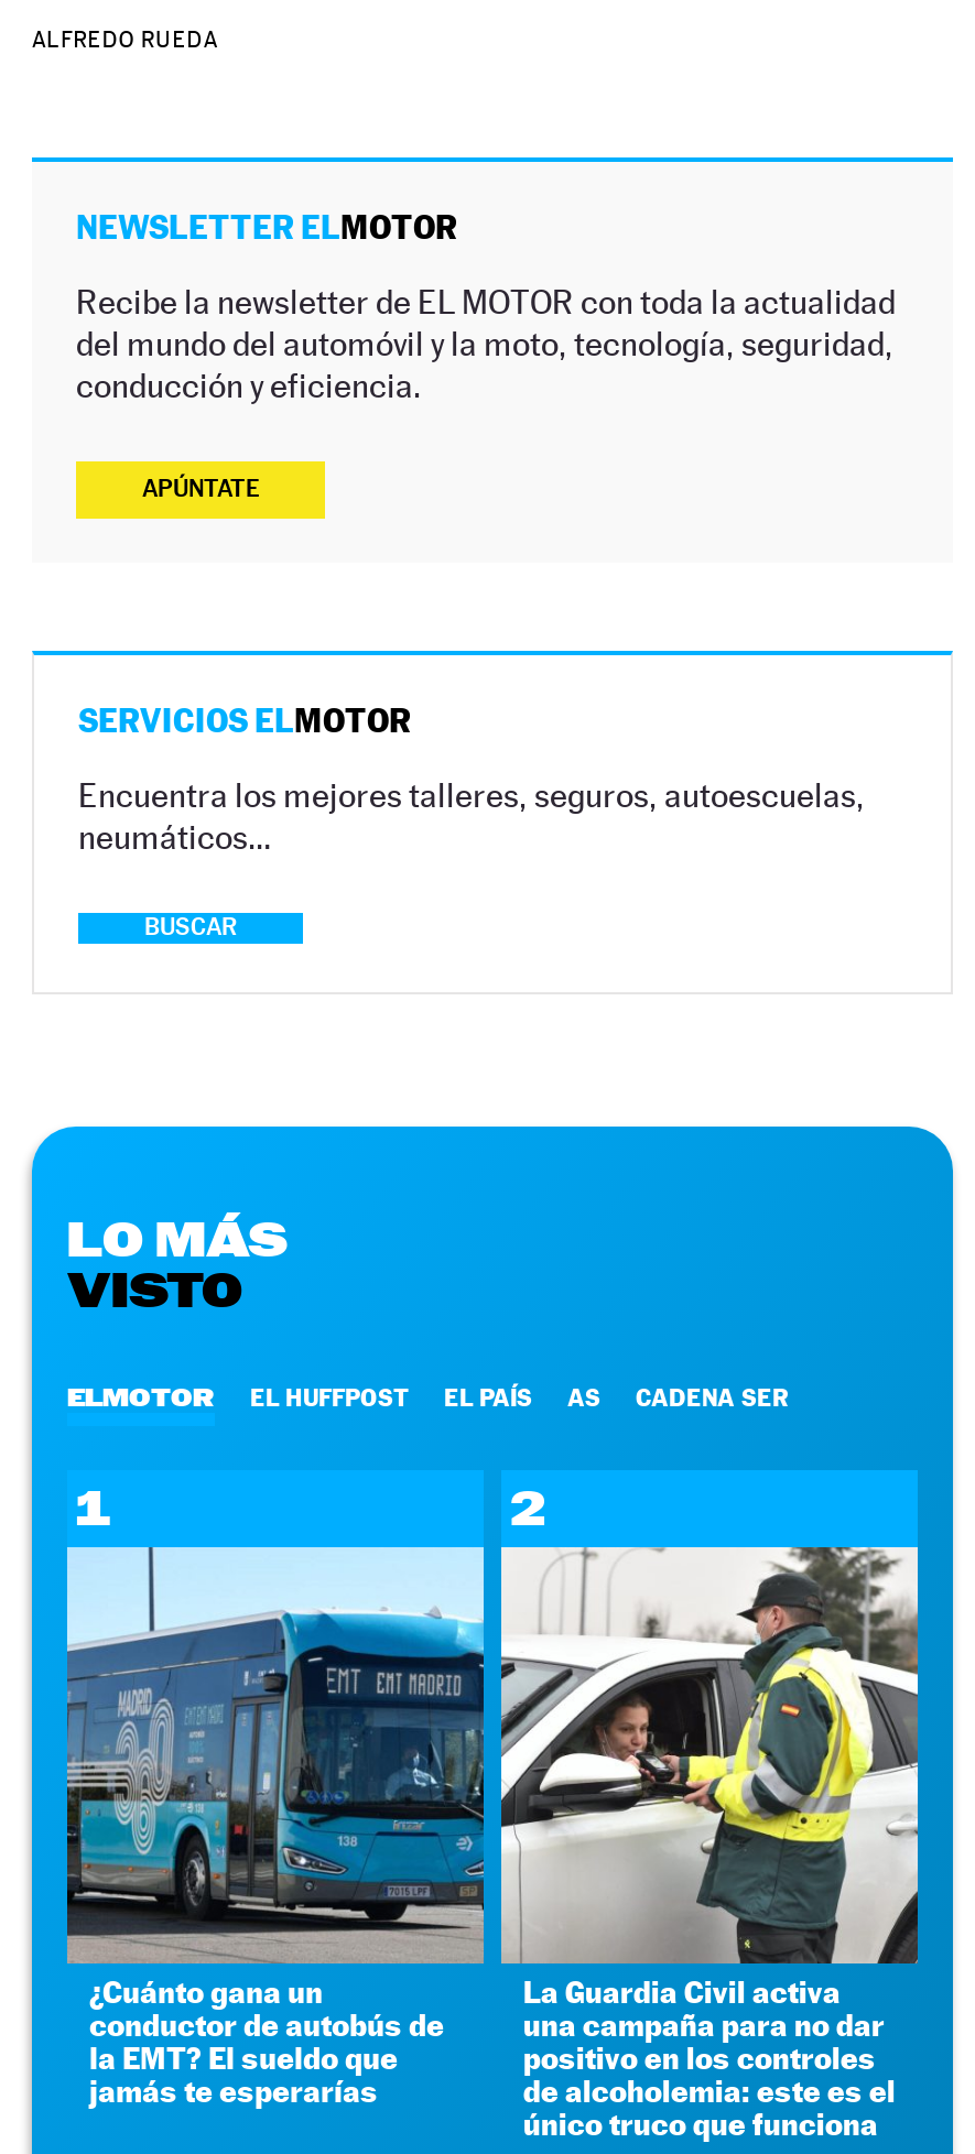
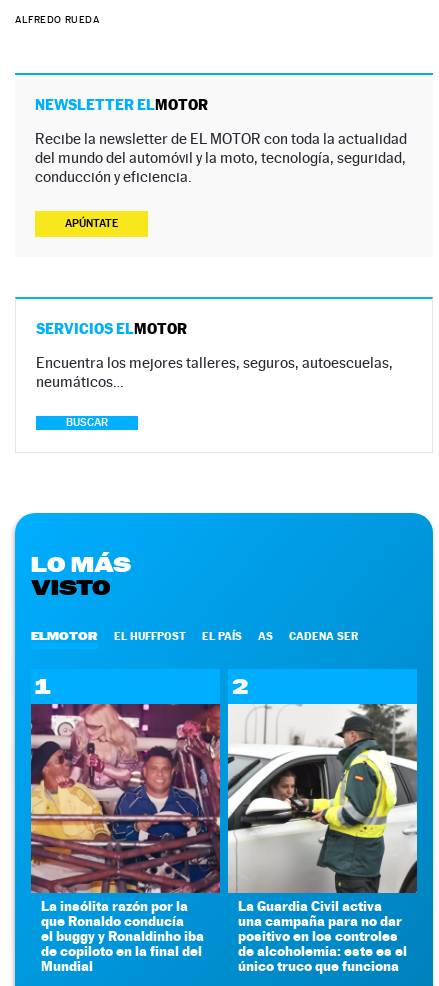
- [image]
- ¿Cuánto gana un
- conductor de autobús de
- la EMT? El sueldo que
- jamás te esperarías
+ [image]
+ La insólita razón por la
+ que Ronaldo conducía
+ el buggy y Ronaldinho iba
+ de copiloto en la final del
+ Mundial
